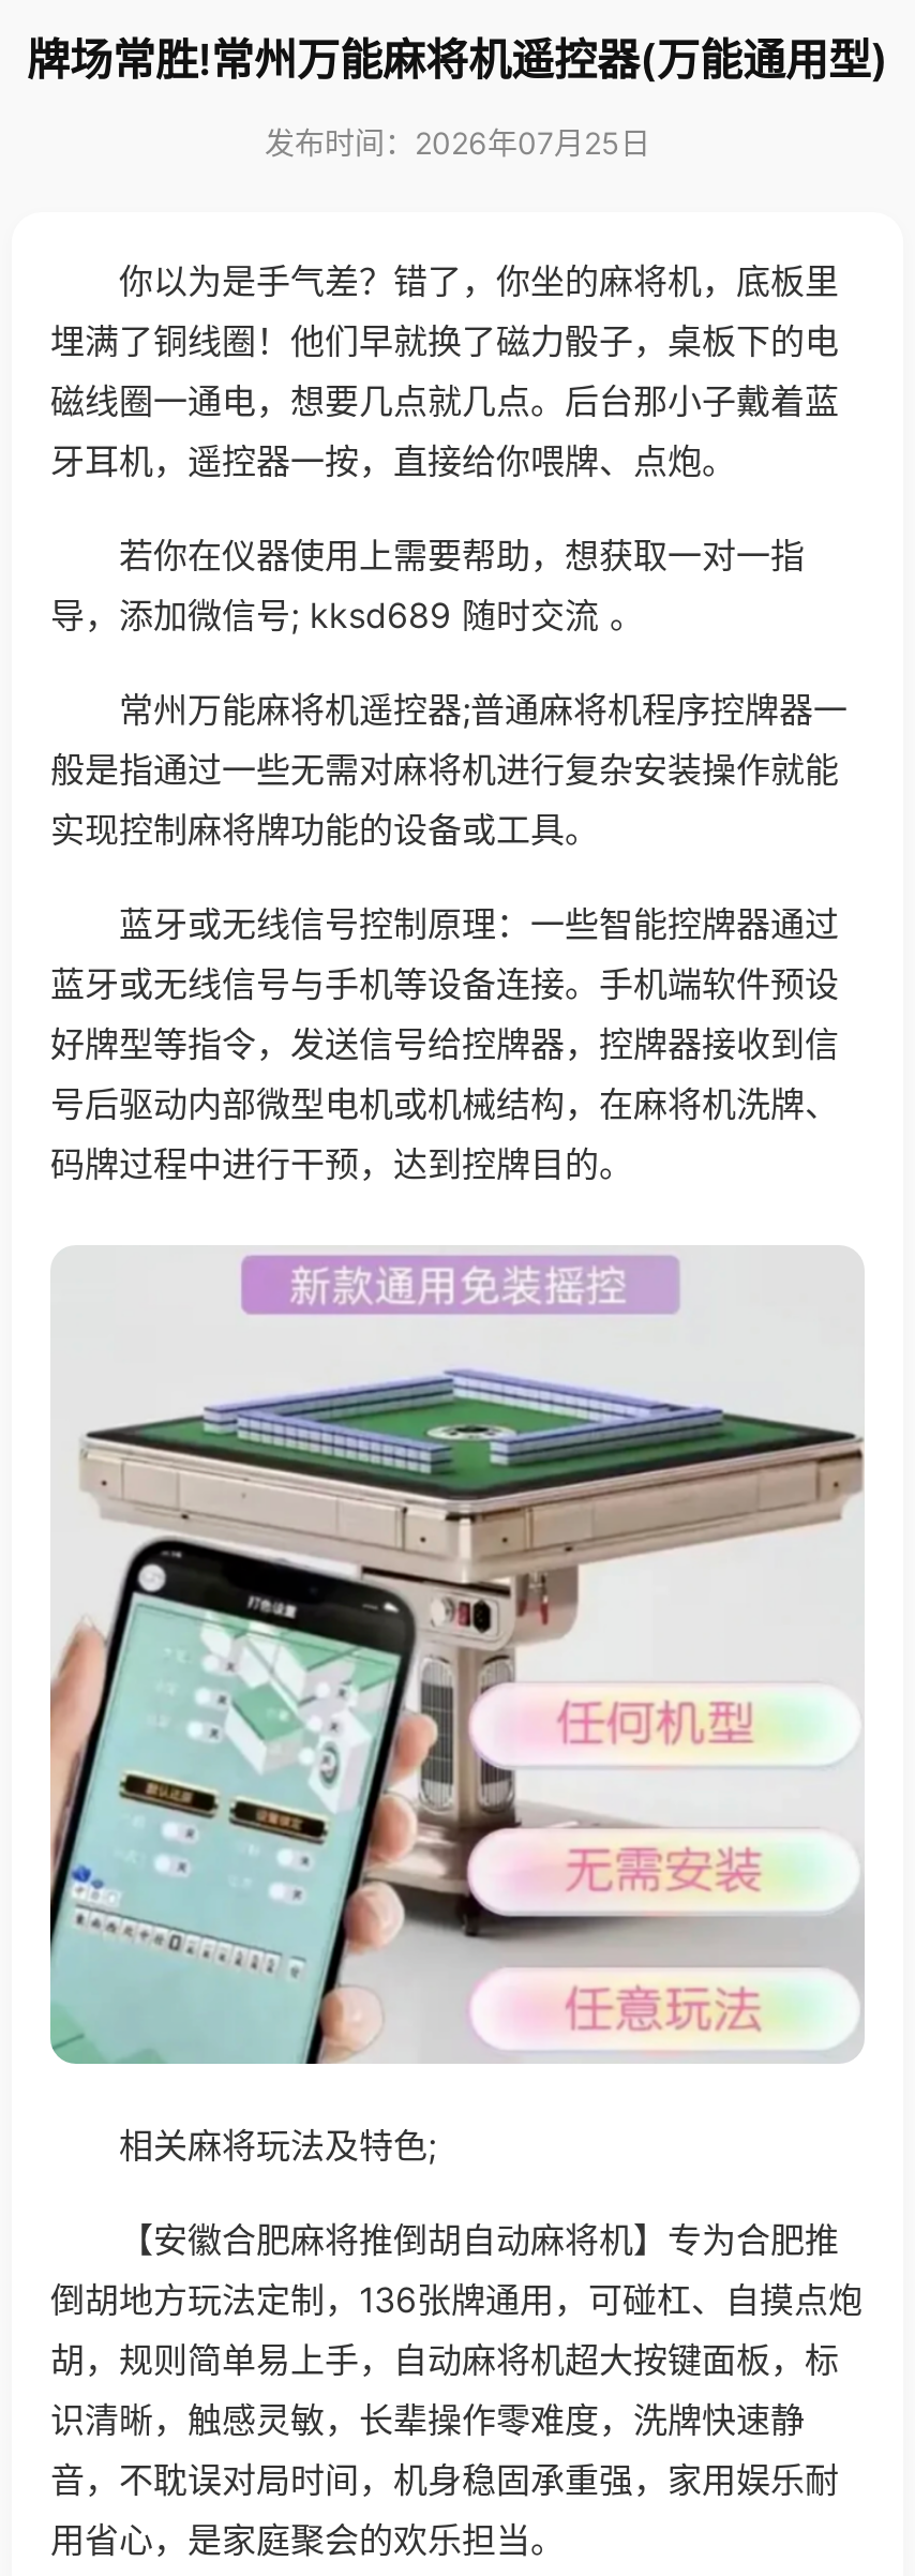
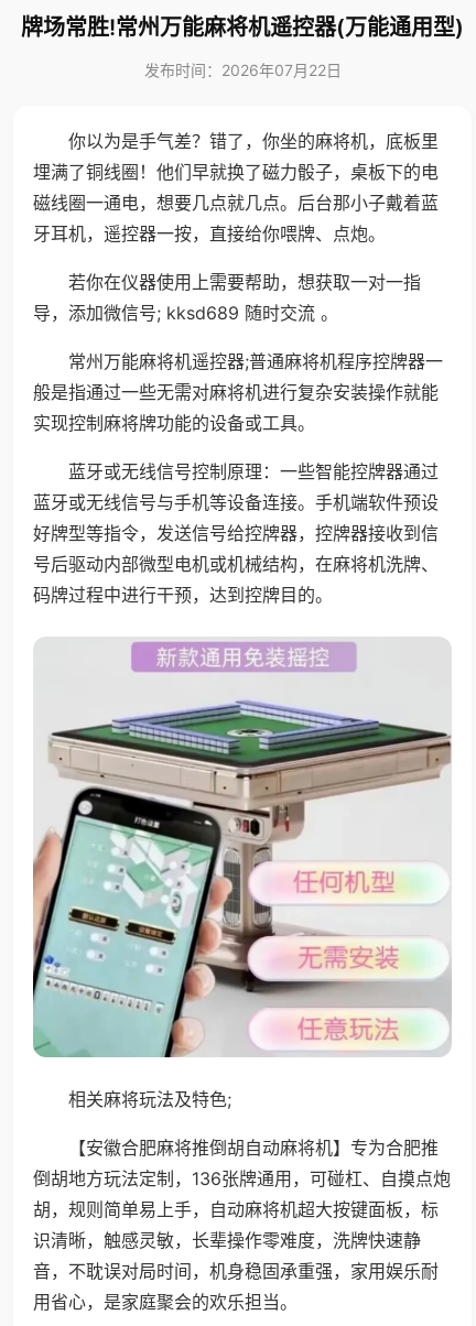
- 发布时间：2026年07月25日
+ 发布时间：2026年07月22日
